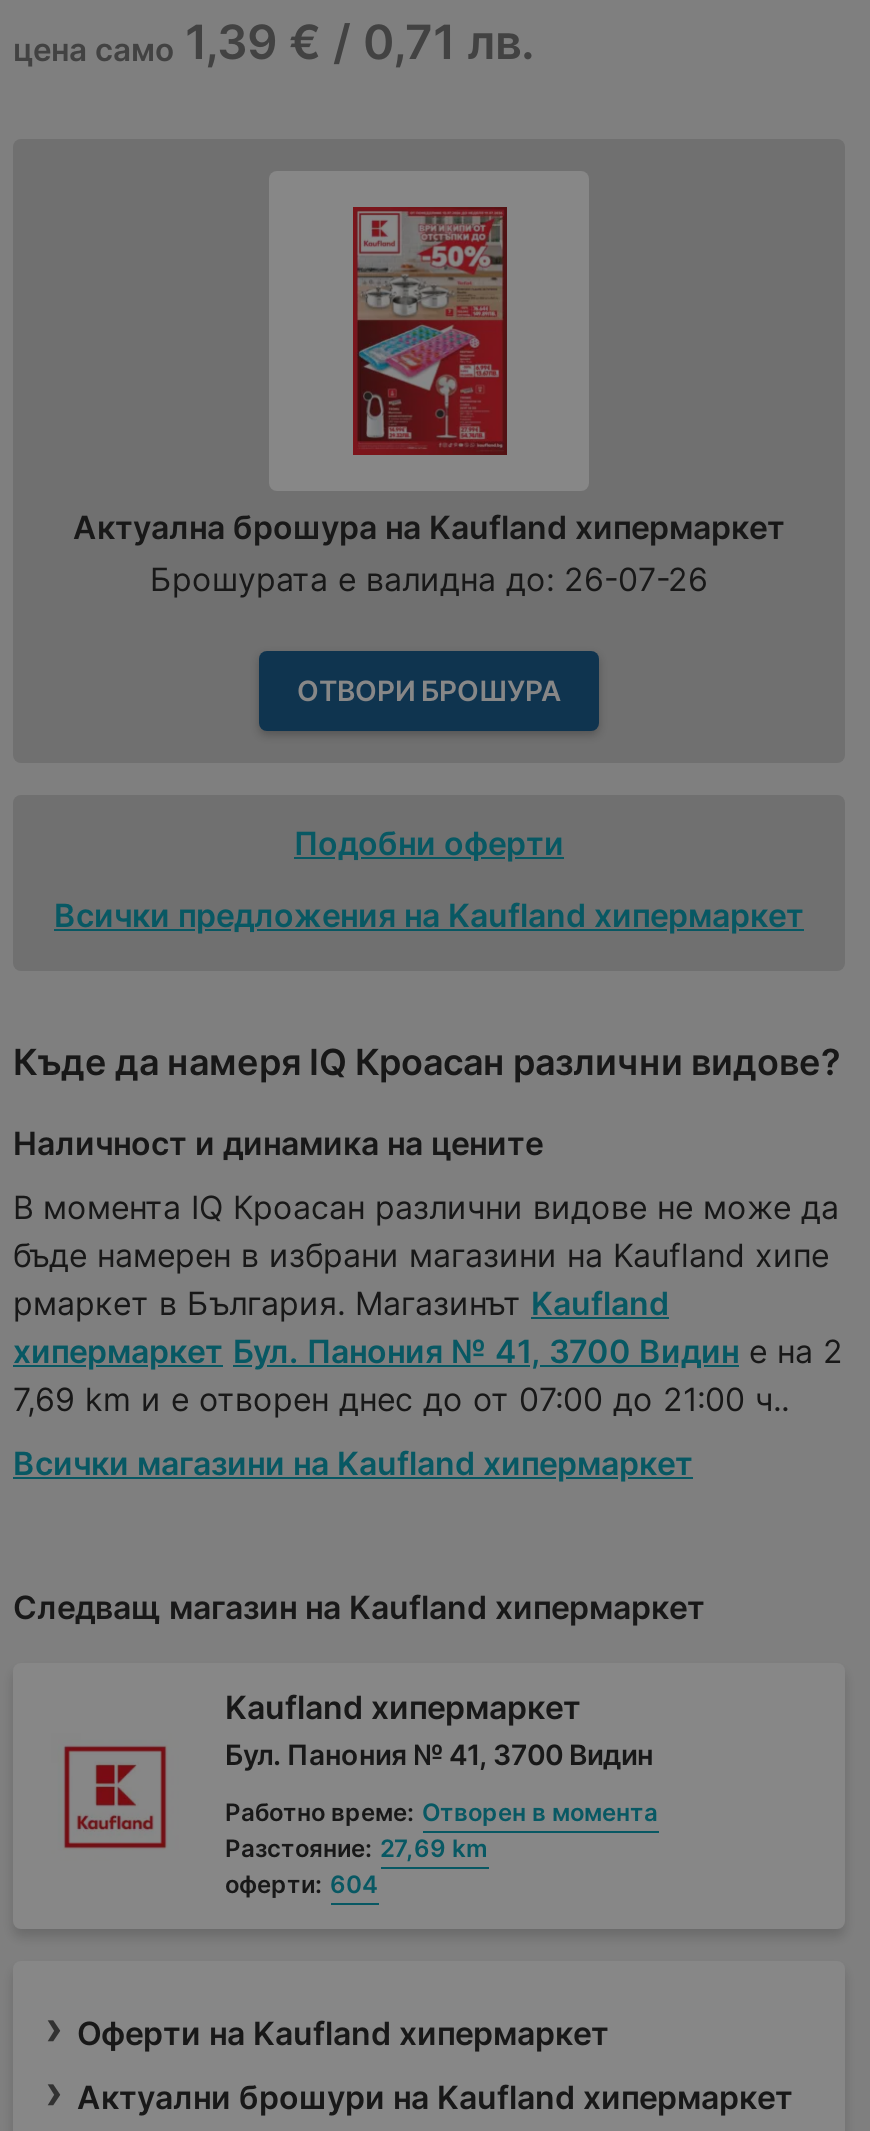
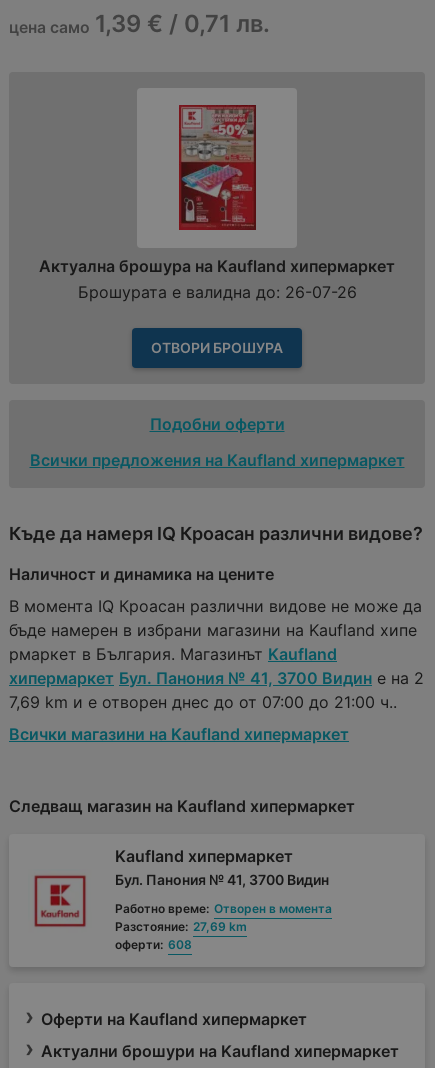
- оферти: 604
+ оферти: 608
